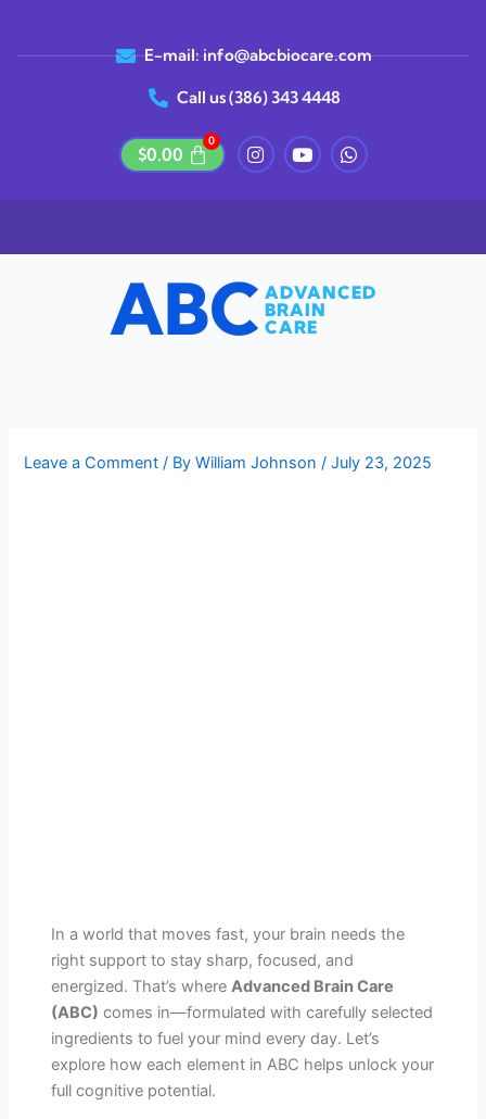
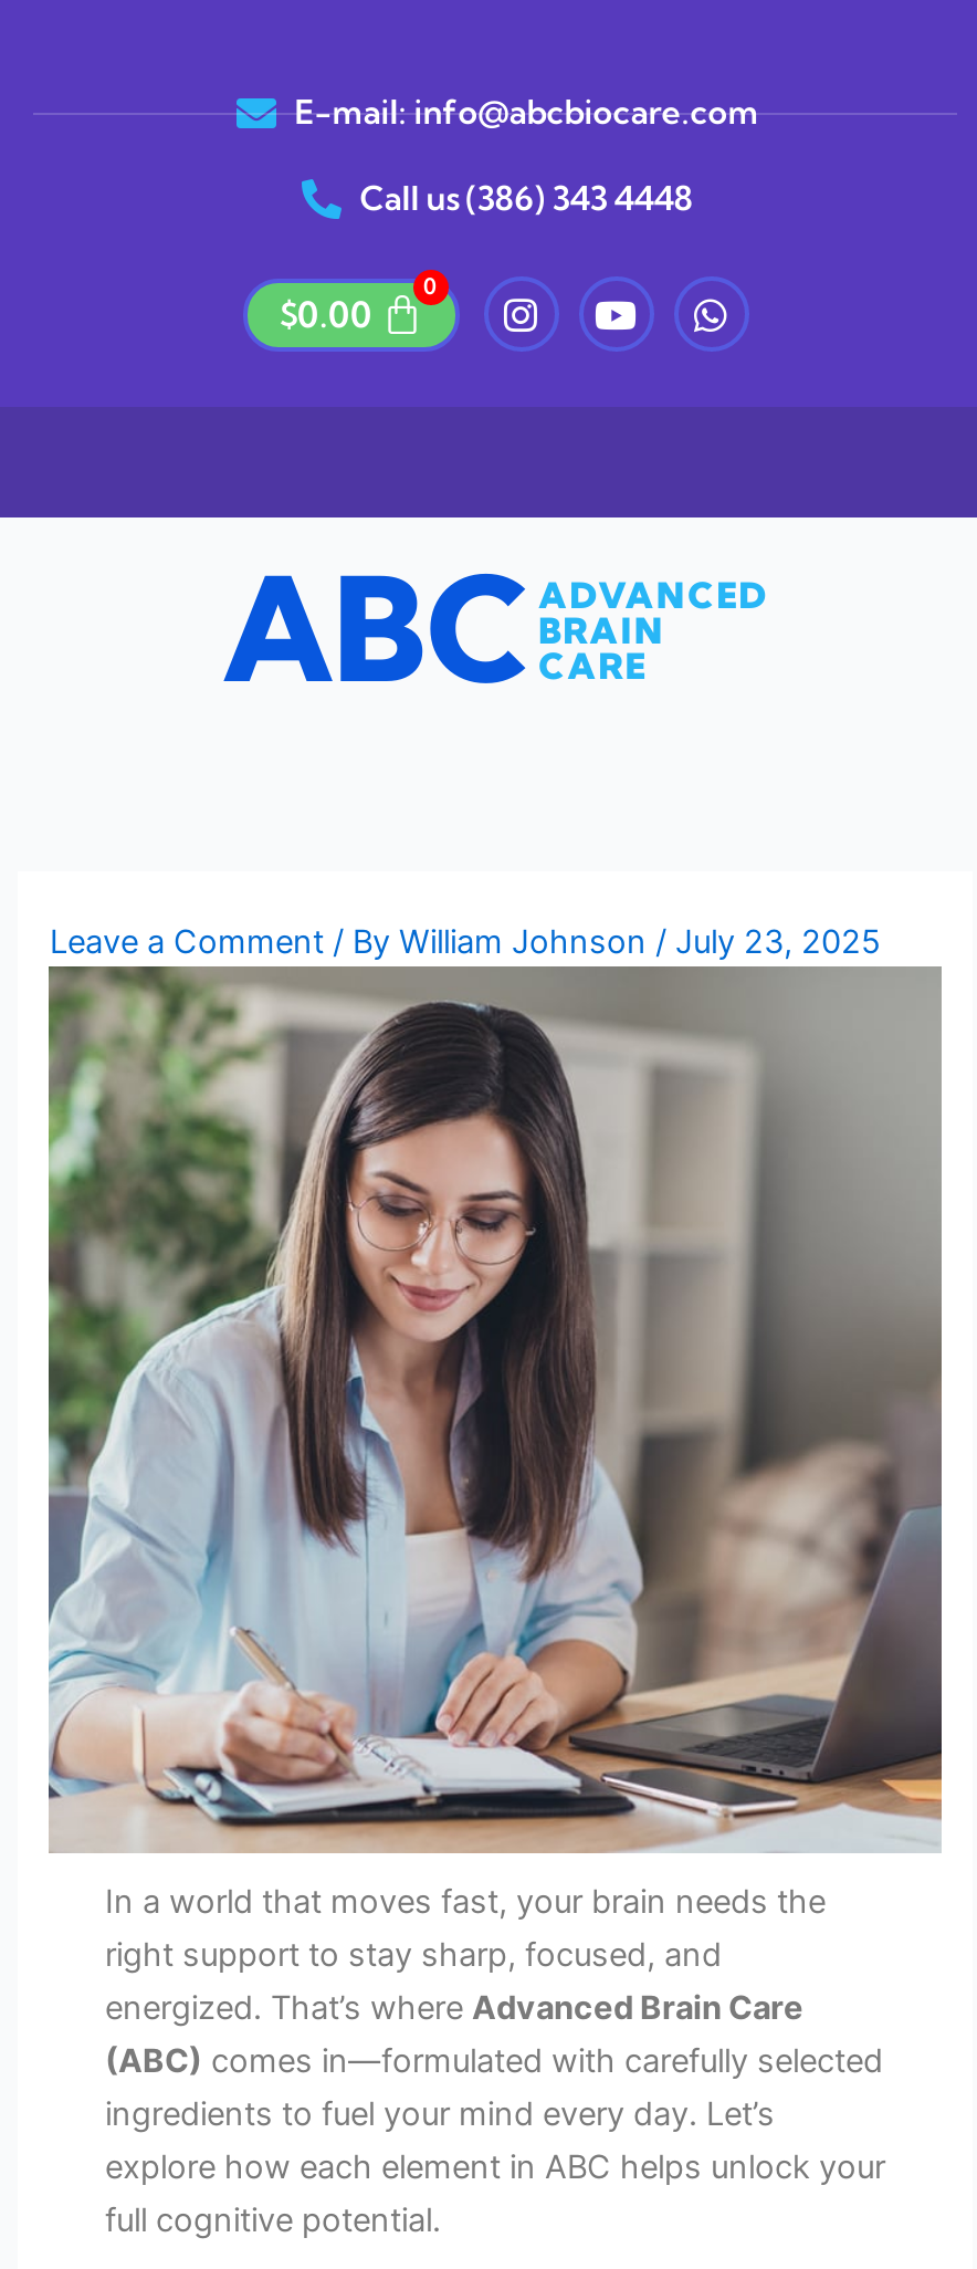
+ [image]
